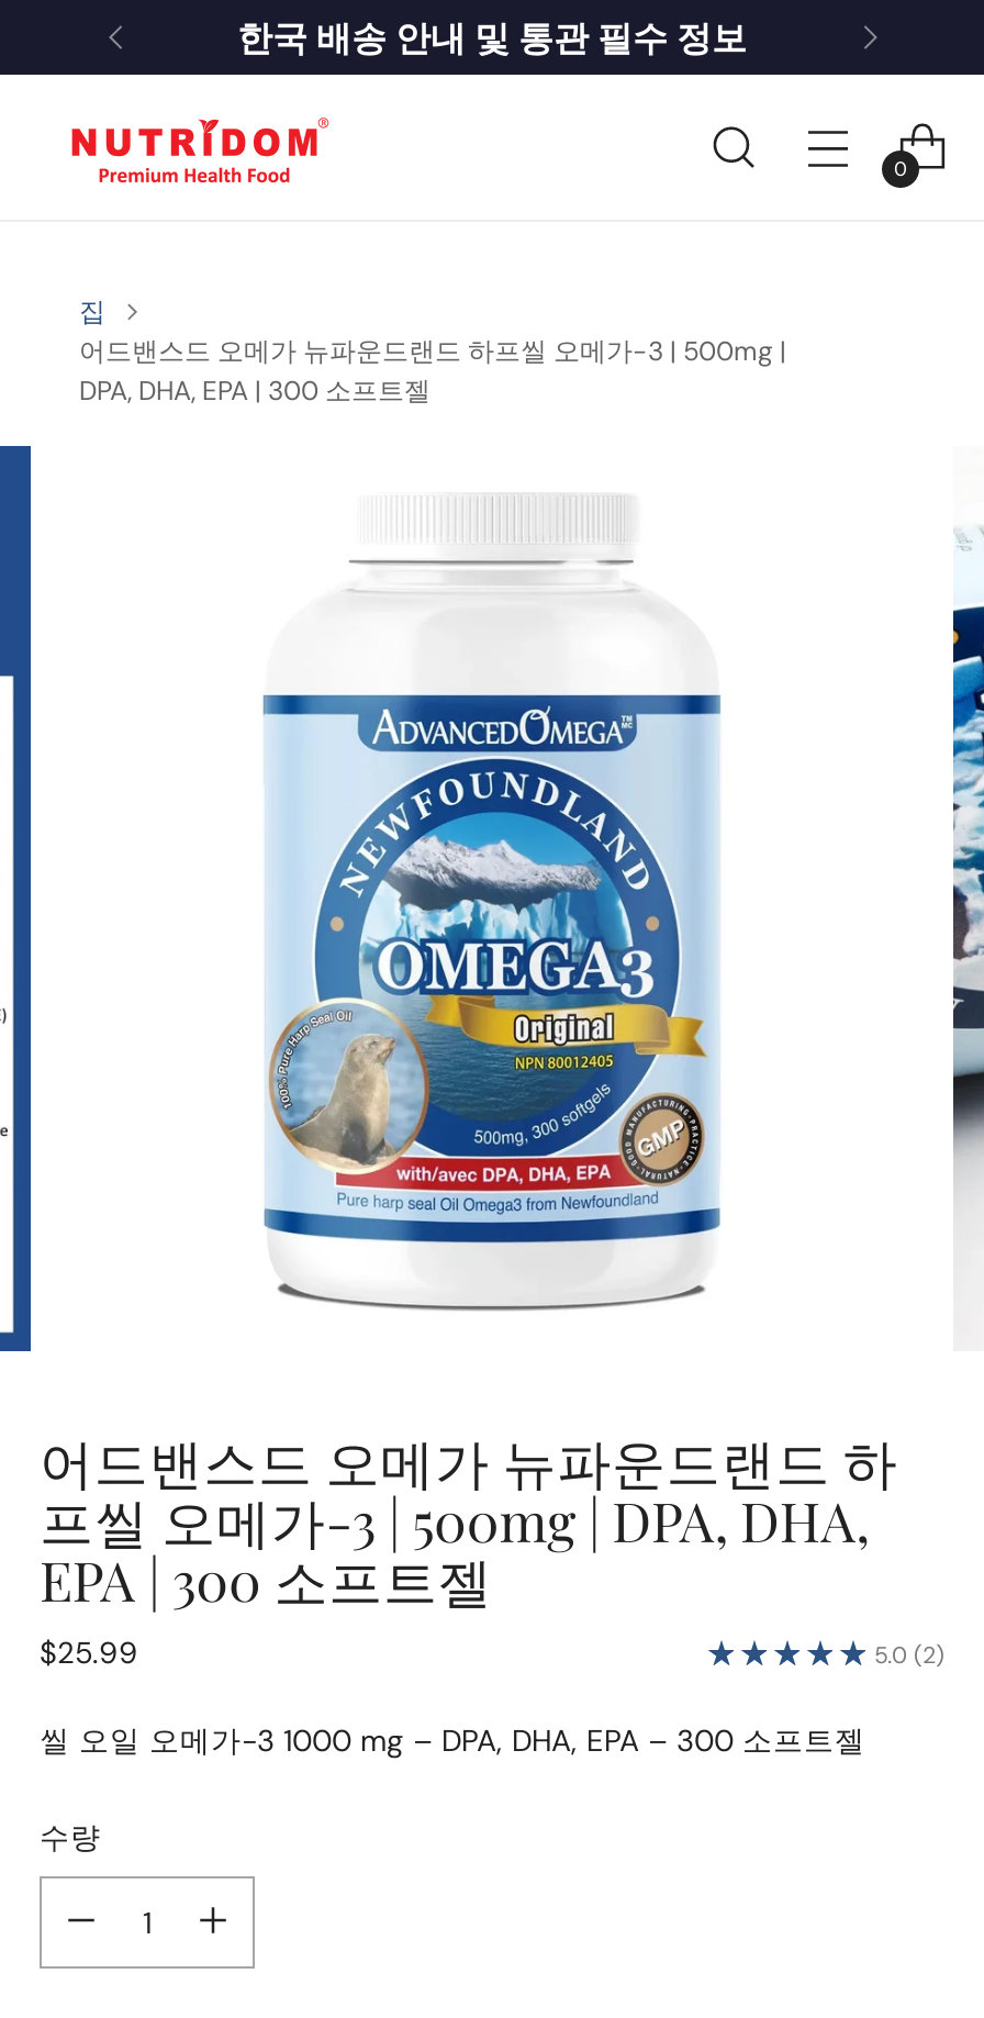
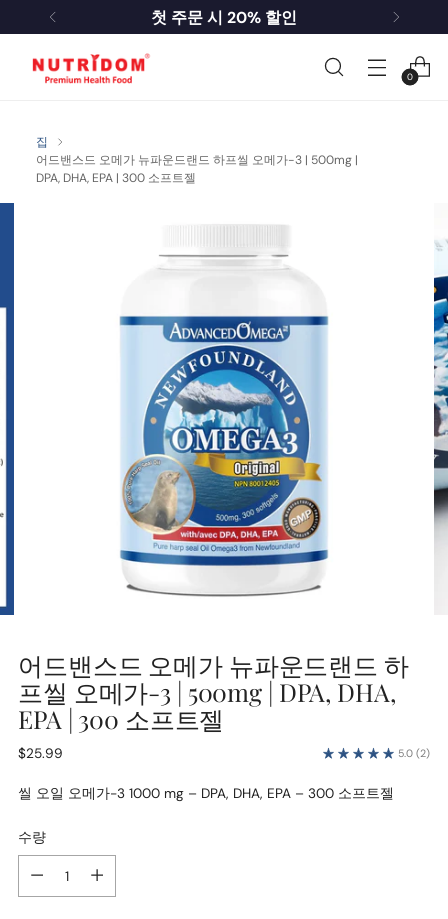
- 한국 배송 안내 및 통관 필수 정보
+ 첫 주문 시 20% 할인
